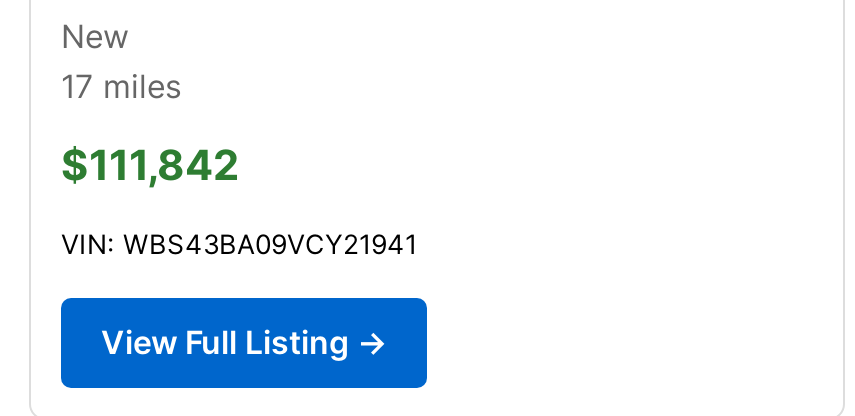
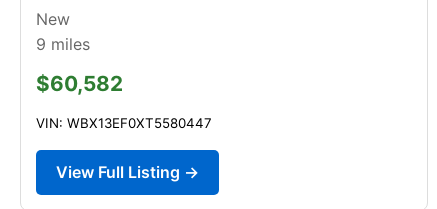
- 17 miles
+ 9 miles

- $111,842
+ $60,582

- VIN: WBS43BA09VCY21941
+ VIN: WBX13EF0XT5580447
